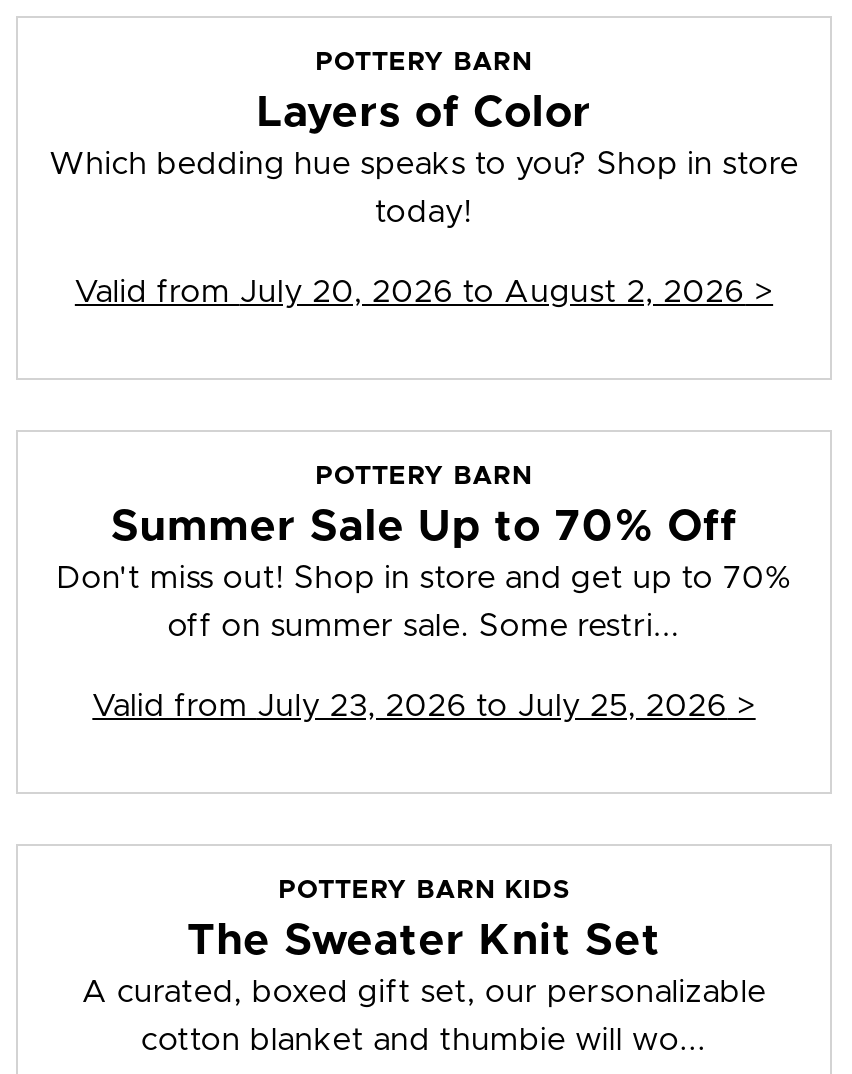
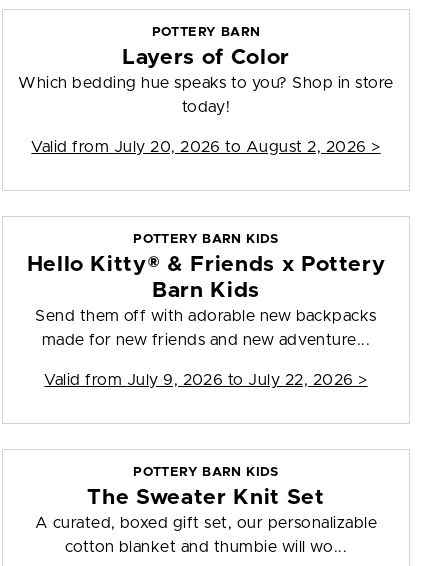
- POTTERY BARN
- Summer Sale Up to 70% Off
- Don't miss out! Shop in store and get up to 70%
+ POTTERY BARN KIDS
+ Hello Kitty® & Friends x Pottery
+ Barn Kids
+ Send them off with adorable new backpacks

- off on summer sale. Some restri...
+ made for new friends and new adventure...

- Valid from July 23, 2026 to July 25, 2026 >
+ Valid from July 9, 2026 to July 22, 2026 >
